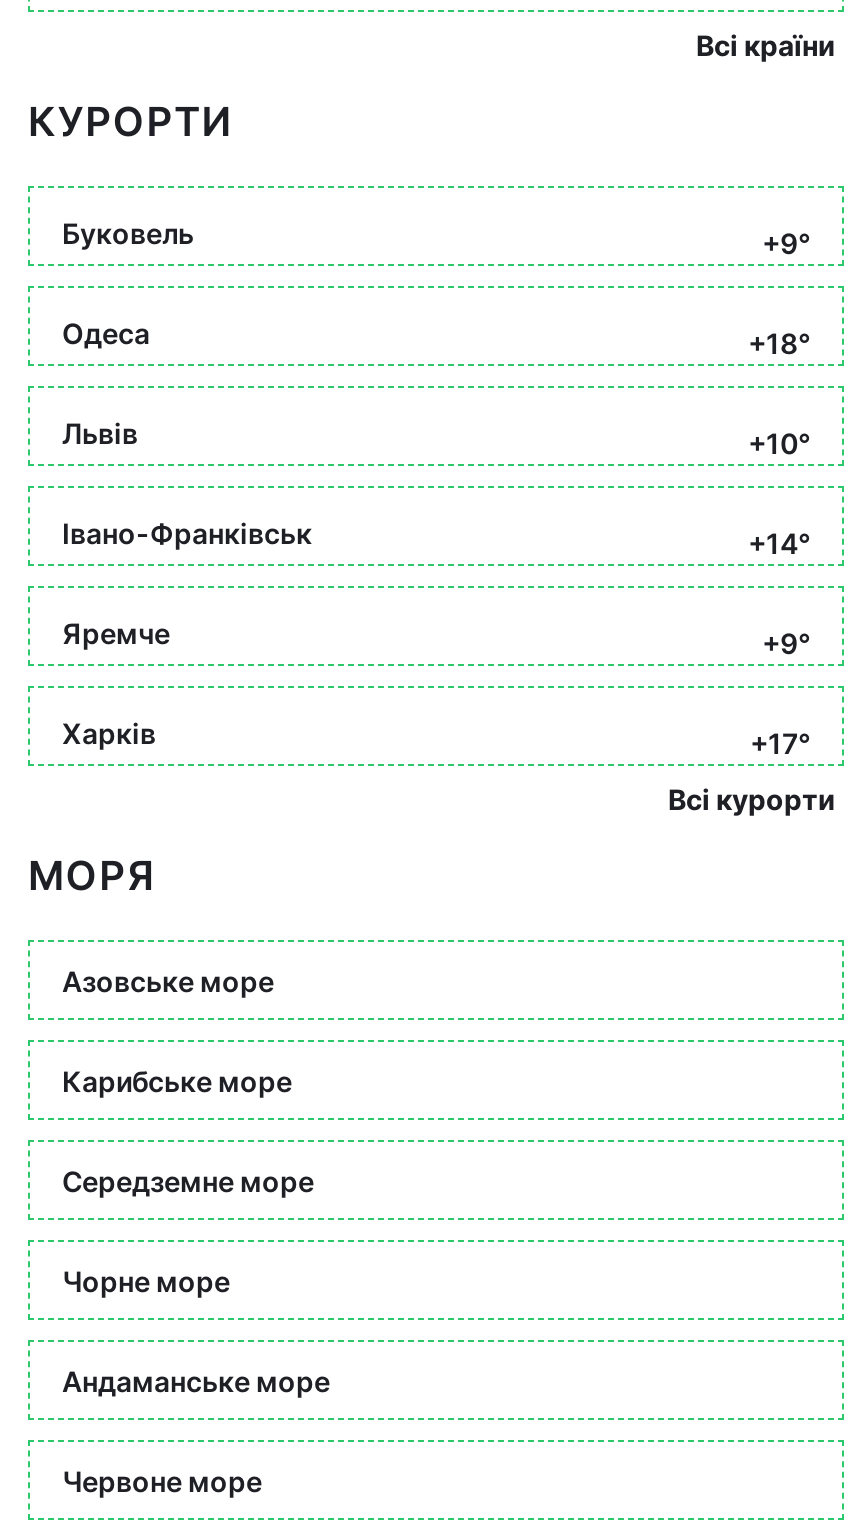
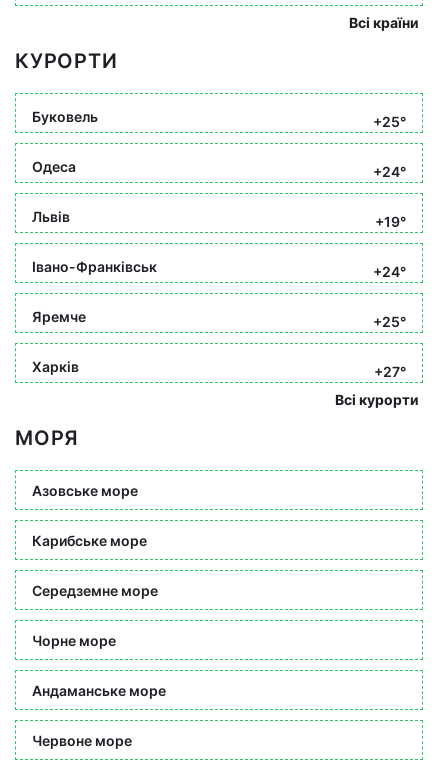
- +9°
+ +25°

- +18°
+ +24°

- +10°
+ +19°

- +14°
+ +24°

- +9°
+ +25°

- +17°
+ +27°
